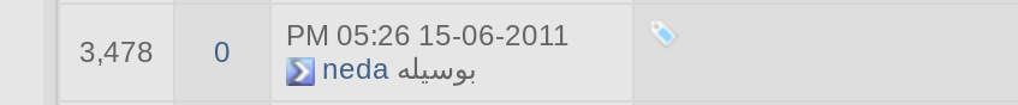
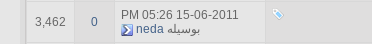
- 3,478 0
+ 3,462 0
